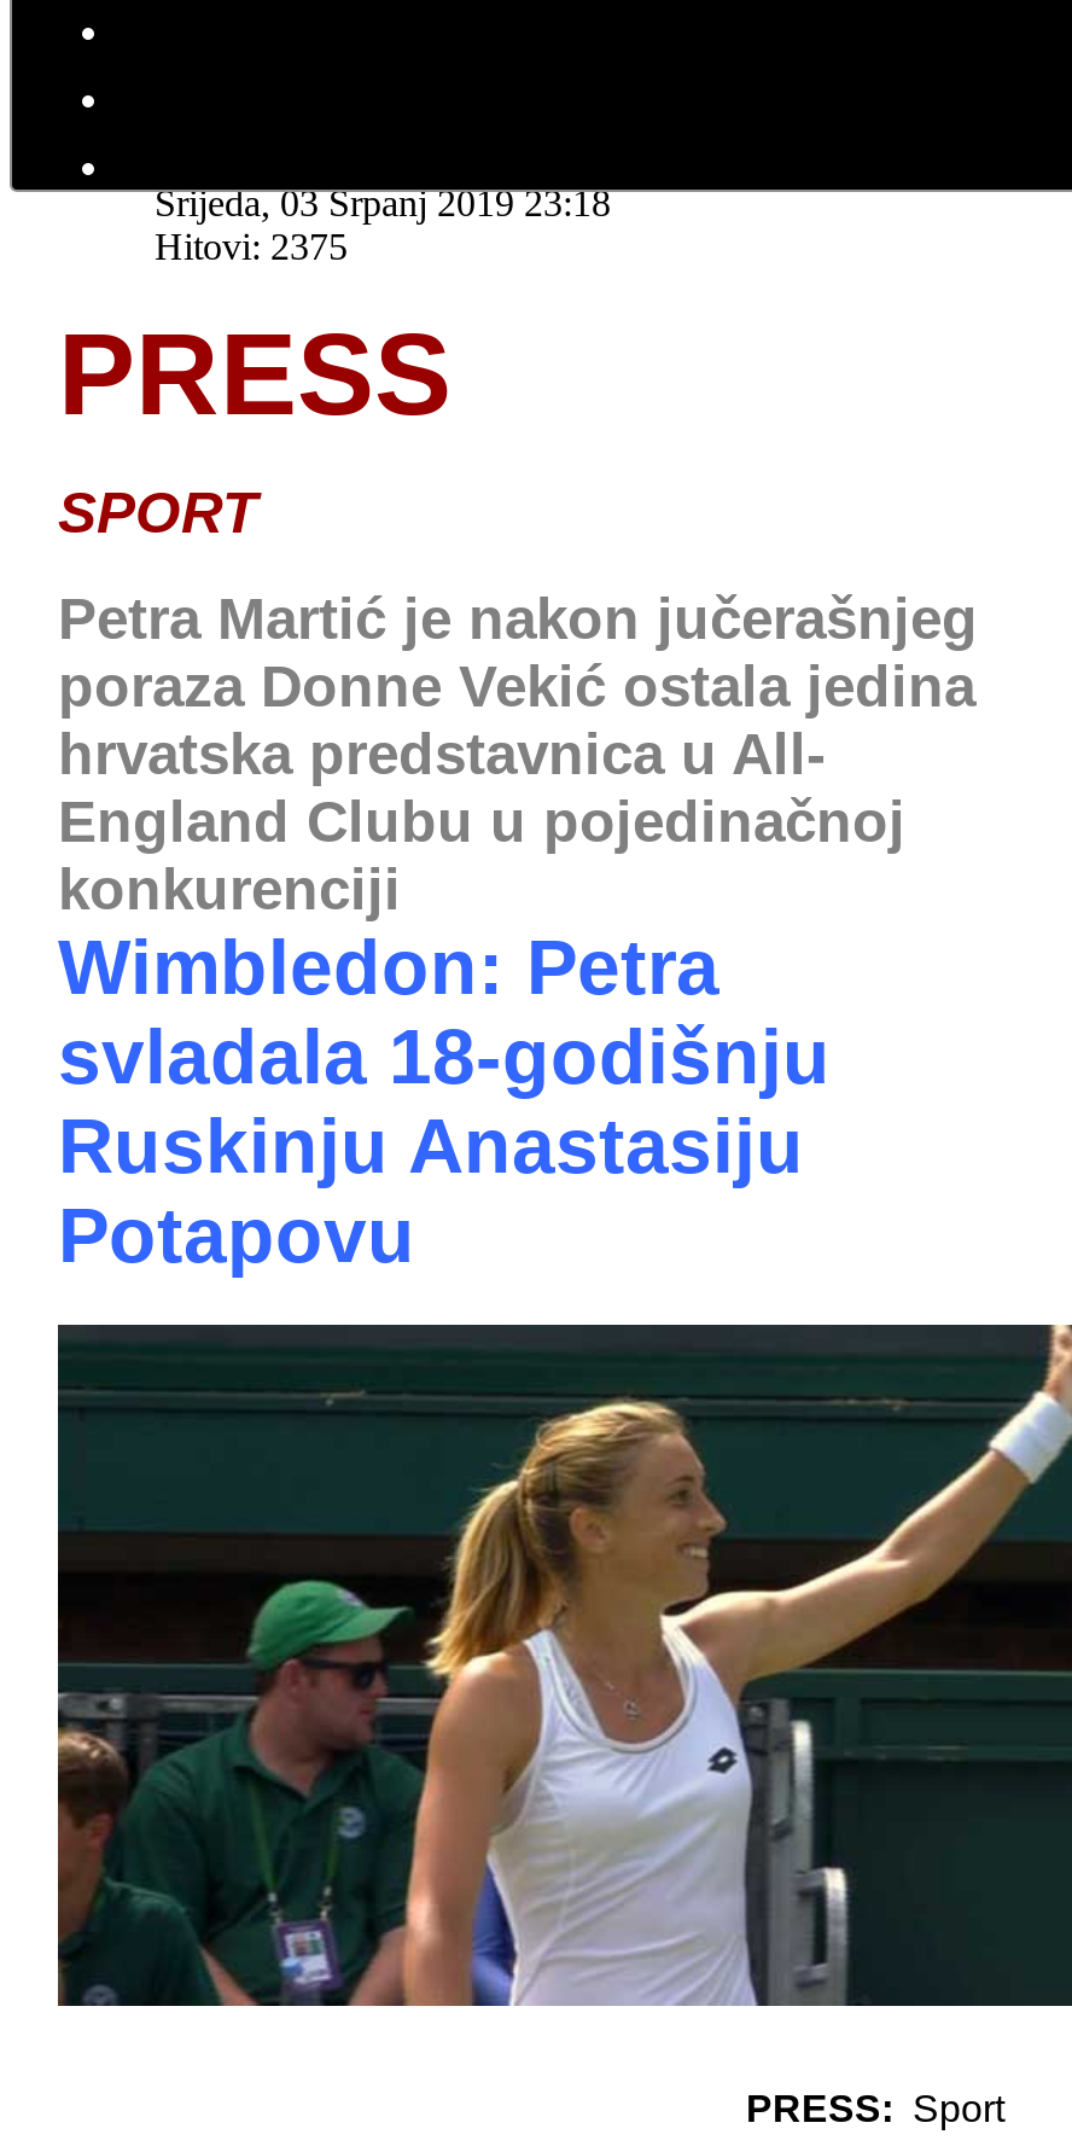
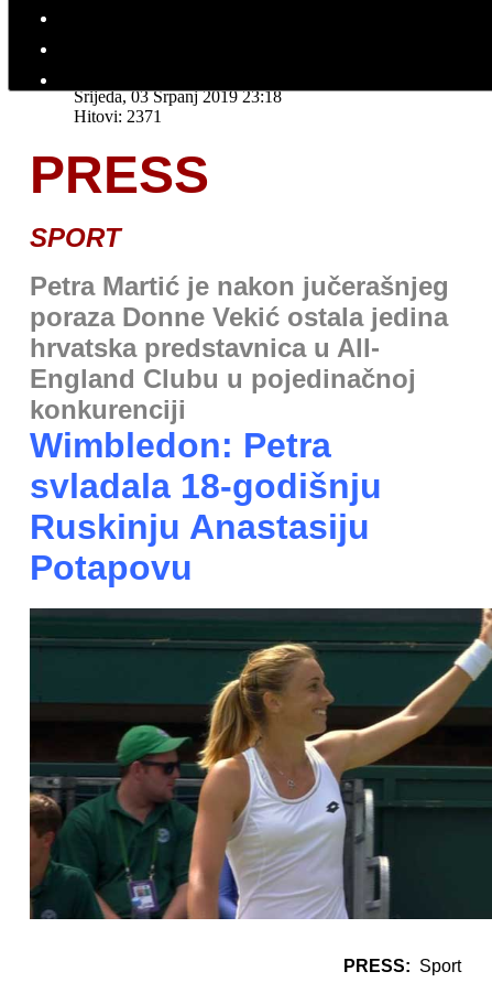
- Hitovi: 2375
+ Hitovi: 2371
